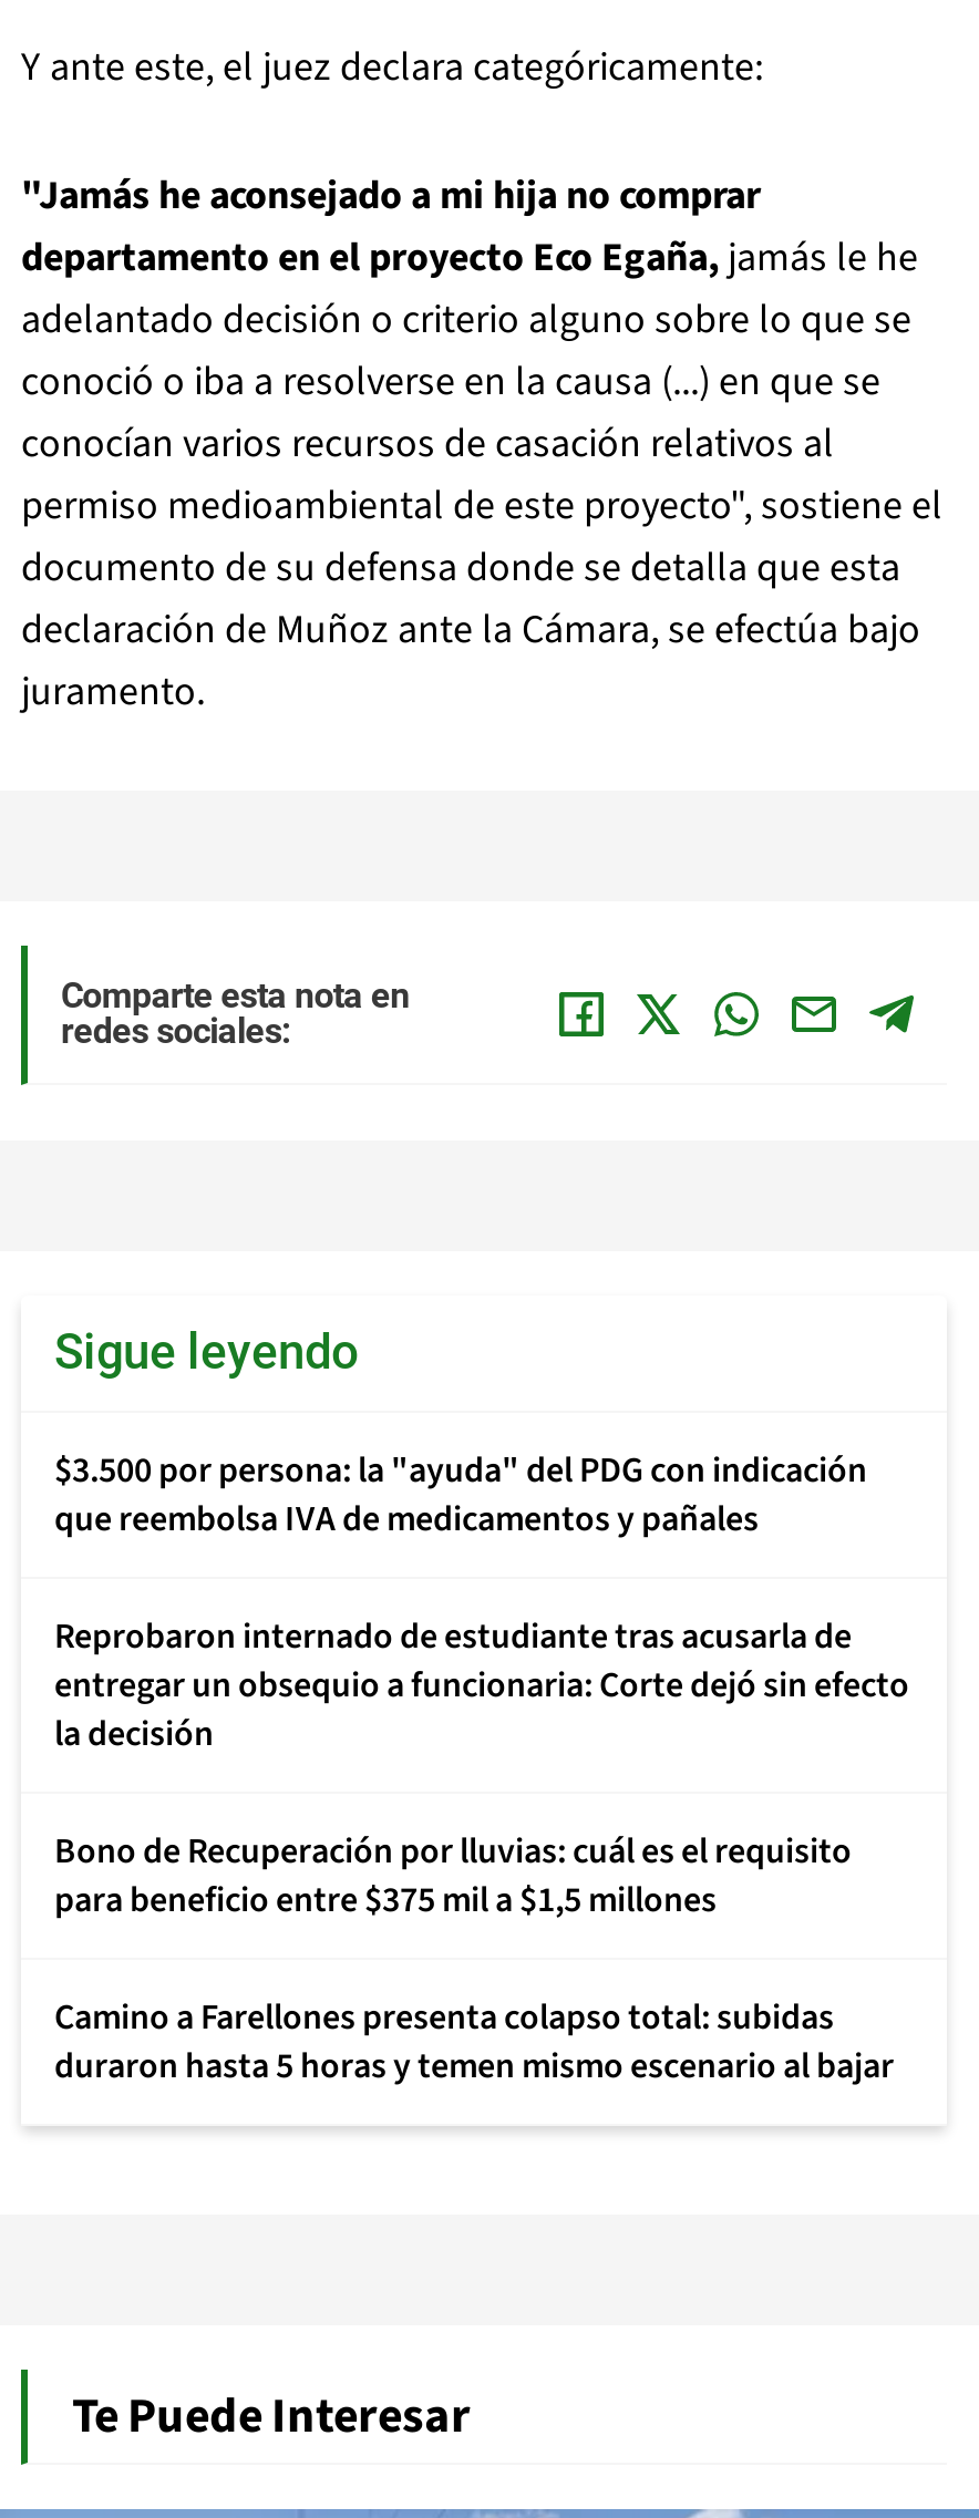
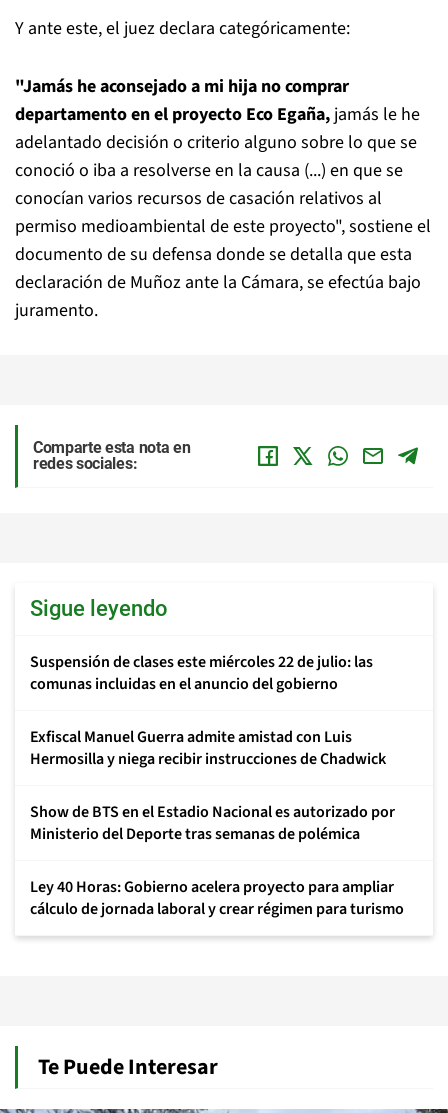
- $3.500 por persona: la "ayuda" del PDG con indicación
- que reembolsa IVA de medicamentos y pañales
+ Suspensión de clases este miércoles 22 de julio: las
+ comunas incluidas en el anuncio del gobierno

- Reprobaron internado de estudiante tras acusarla de
- entregar un obsequio a funcionaria: Corte dejó sin efecto
- la decisión
+ Exfiscal Manuel Guerra admite amistad con Luis
+ Hermosilla y niega recibir instrucciones de Chadwick

- Bono de Recuperación por lluvias: cuál es el requisito
- para beneficio entre $375 mil a $1,5 millones
+ Show de BTS en el Estadio Nacional es autorizado por
+ Ministerio del Deporte tras semanas de polémica

- Camino a Farellones presenta colapso total: subidas
- duraron hasta 5 horas y temen mismo escenario al bajar
+ Ley 40 Horas: Gobierno acelera proyecto para ampliar
+ cálculo de jornada laboral y crear régimen para turismo
